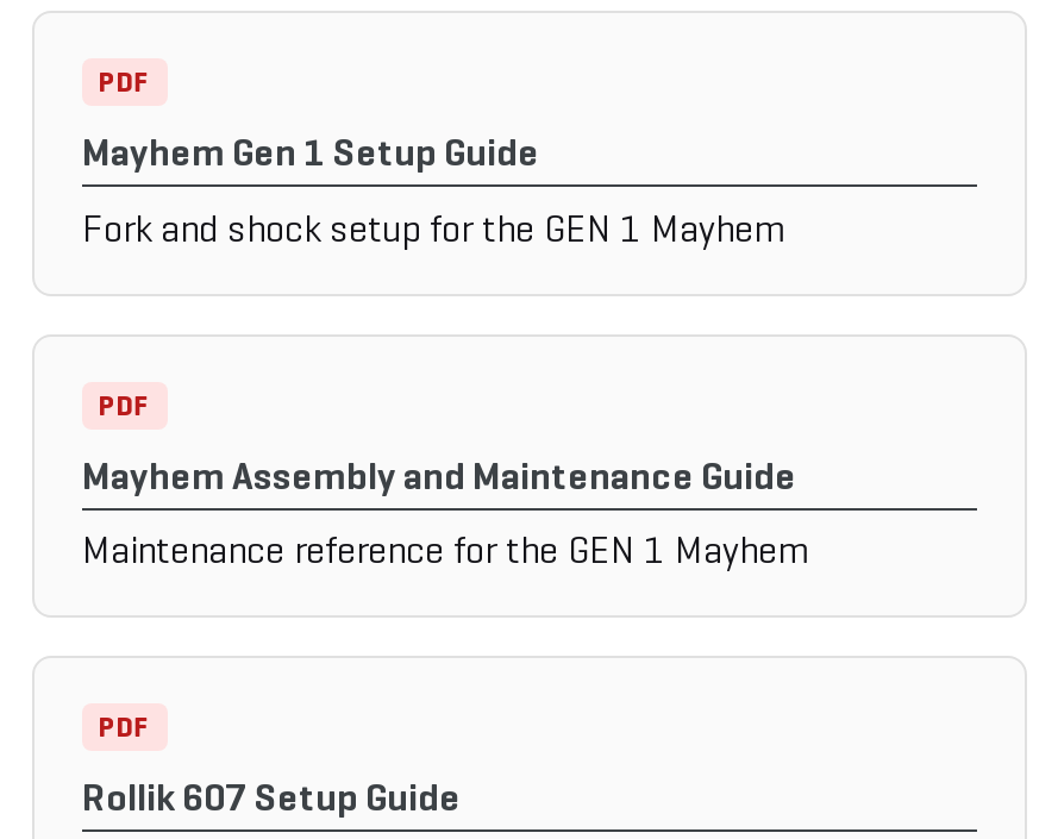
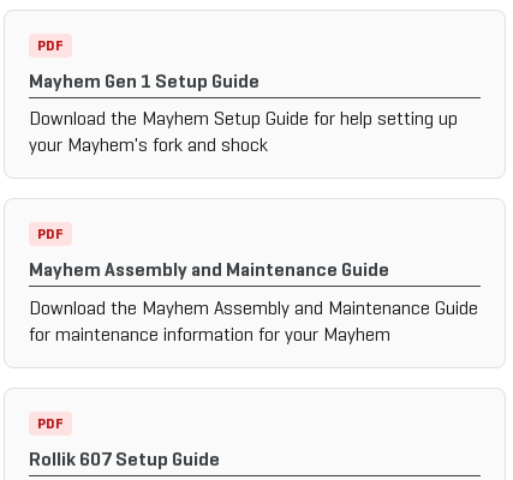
- Fork and shock setup for the GEN 1 Mayhem
+ Download the Mayhem Setup Guide for help setting up
+ your Mayhem's fork and shock

- Maintenance reference for the GEN 1 Mayhem
+ Download the Mayhem Assembly and Maintenance Guide
+ for maintenance information for your Mayhem
